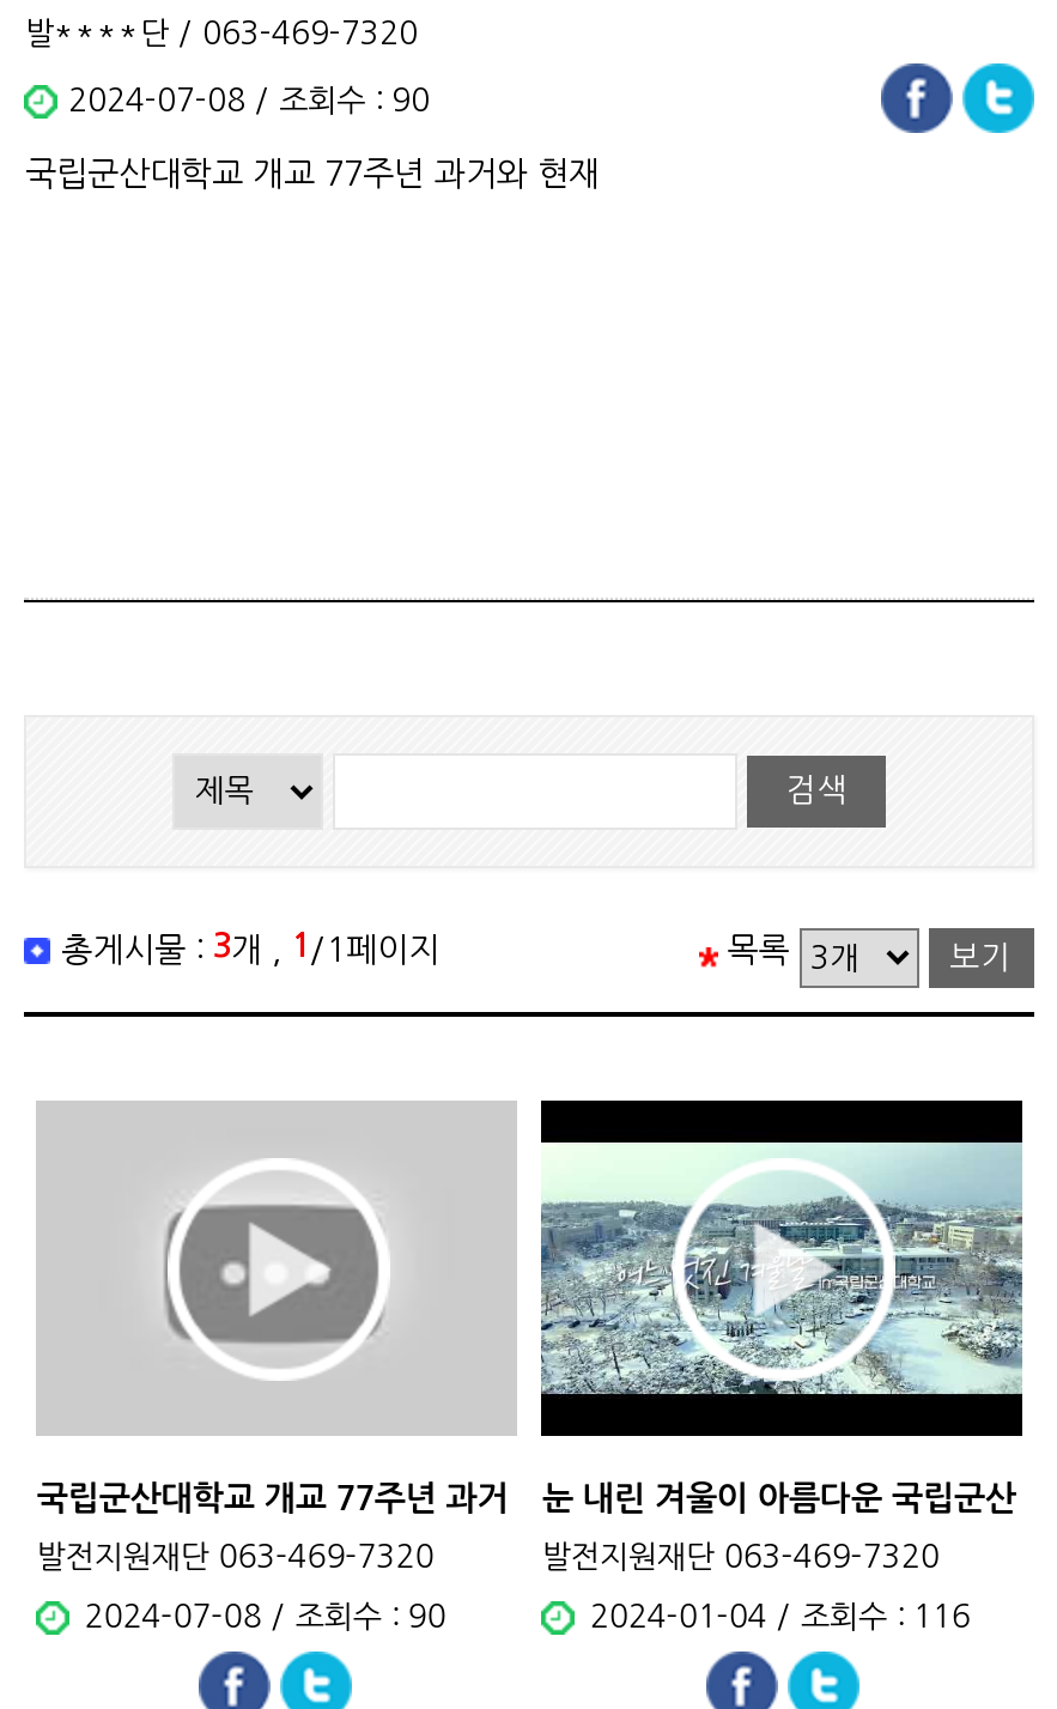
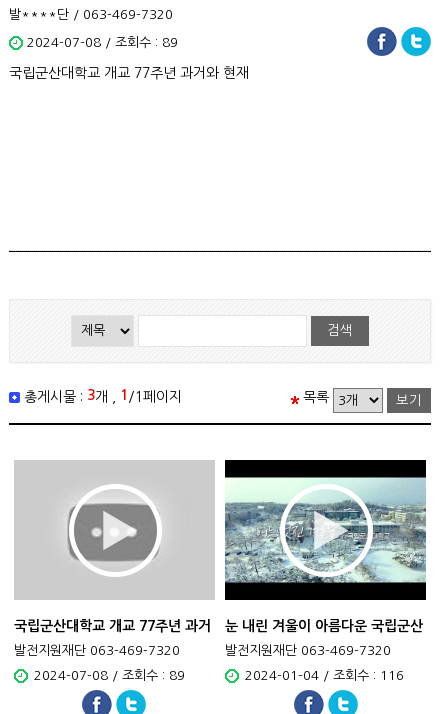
- 2024-07-08 / 조회수 : 90
+ 2024-07-08 / 조회수 : 89

- 2024-07-08 / 조회수 : 90
+ 2024-07-08 / 조회수 : 89
